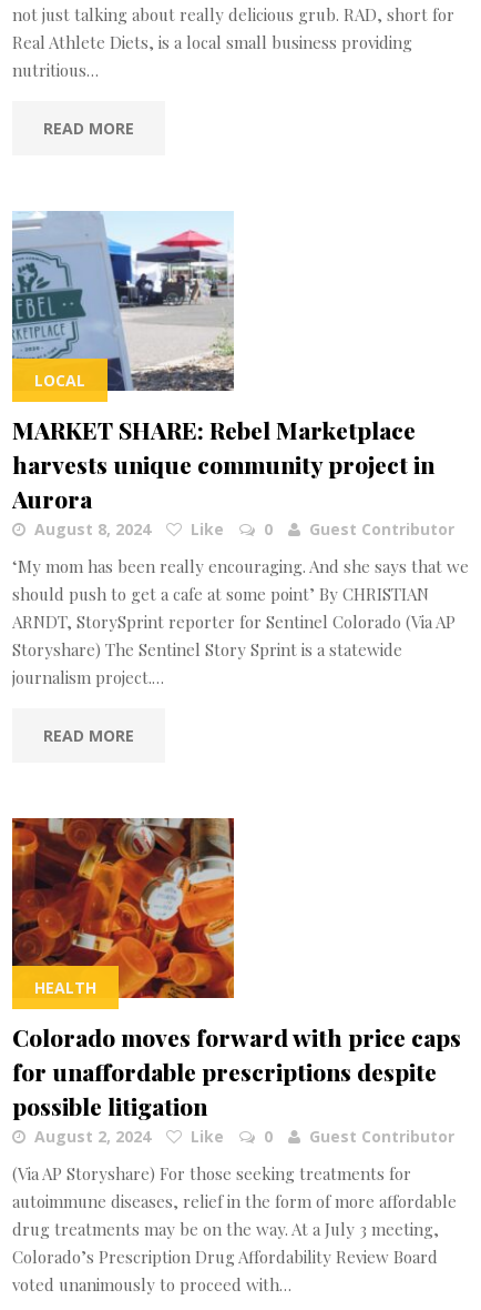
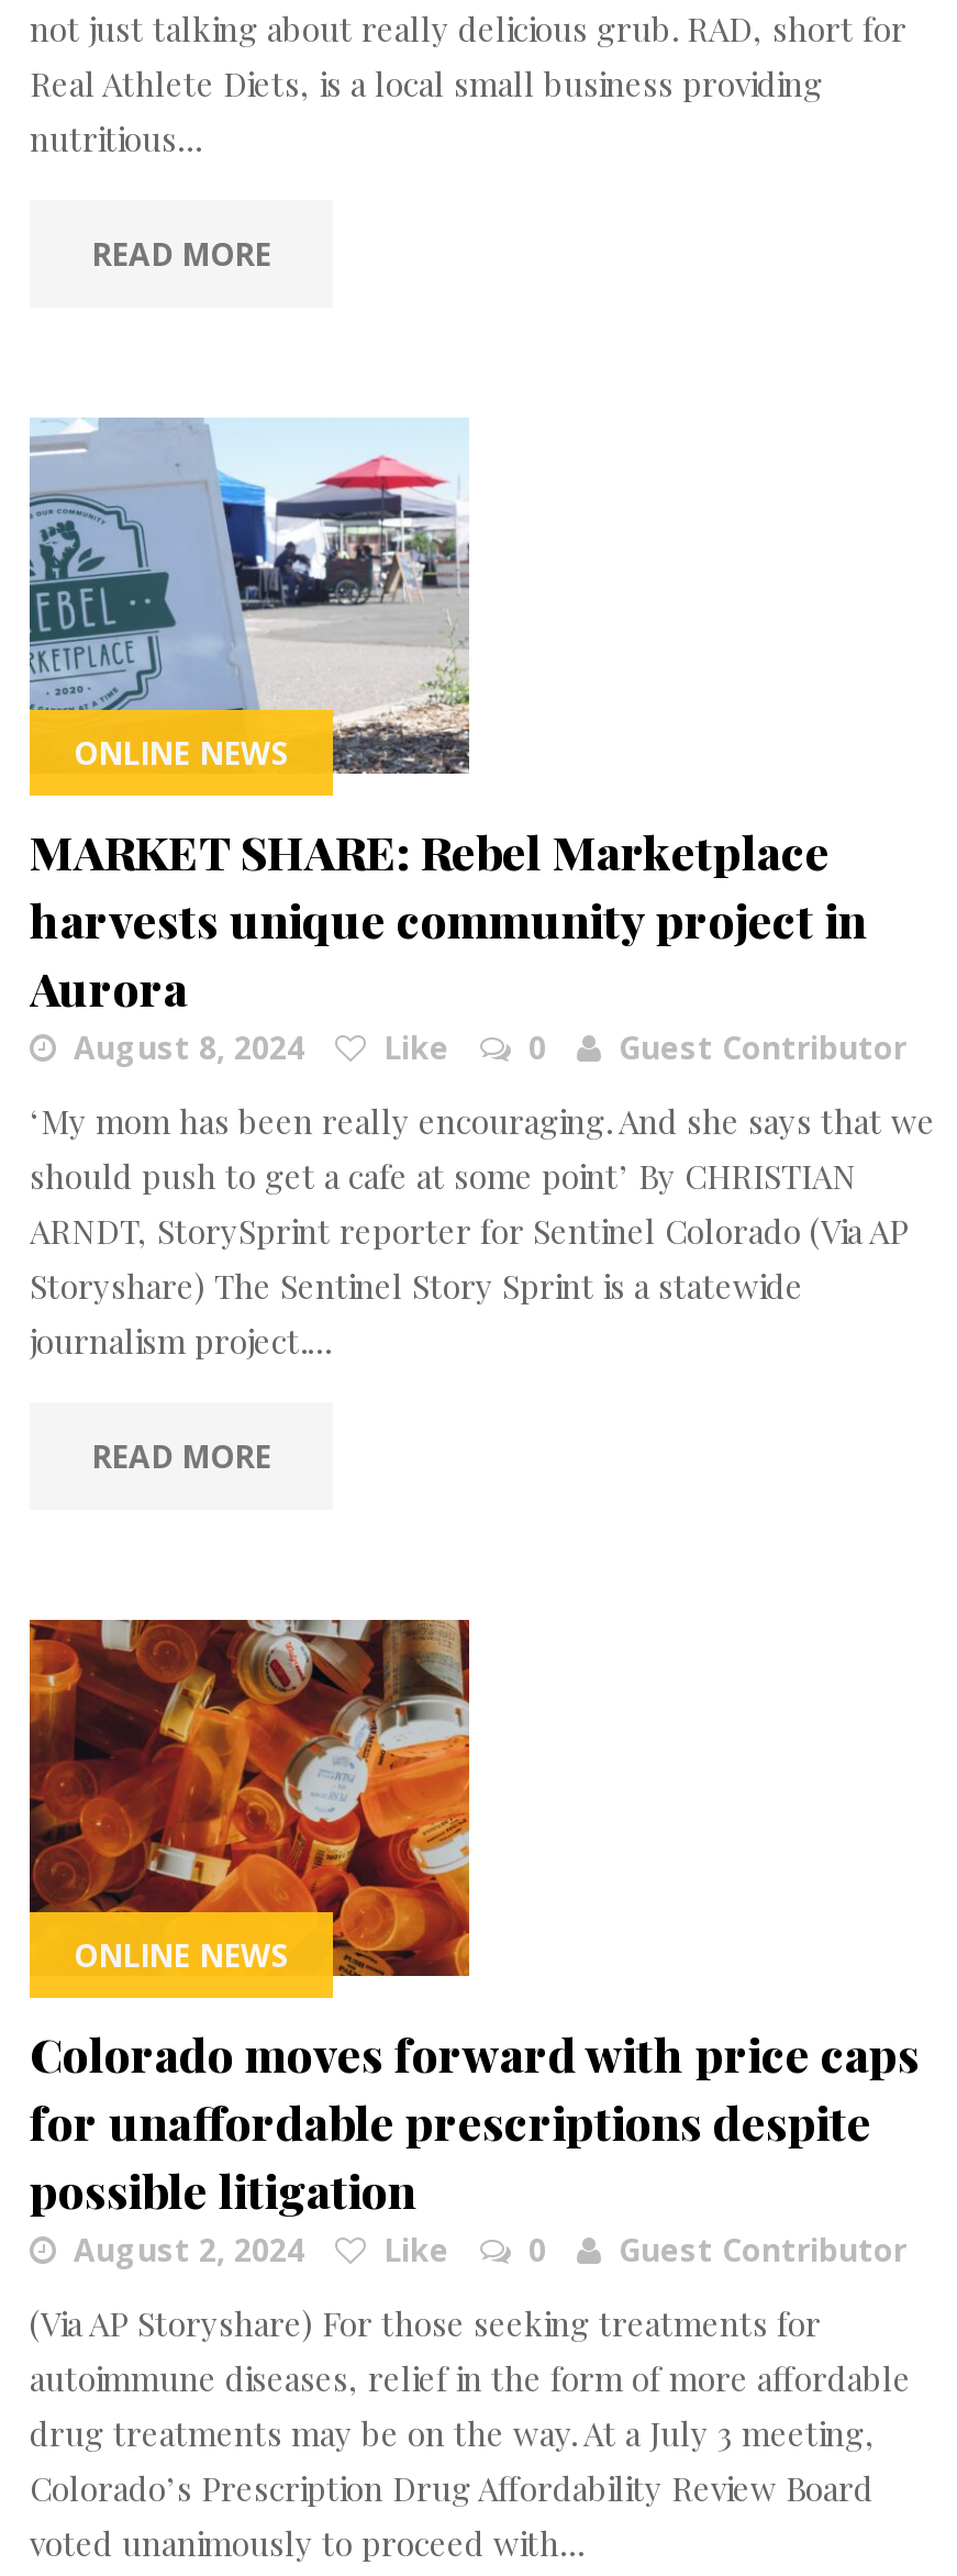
- [image]
- LOCAL
+ [image]
+ ONLINE NEWS

- [image]
- HEALTH
+ [image]
+ ONLINE NEWS
